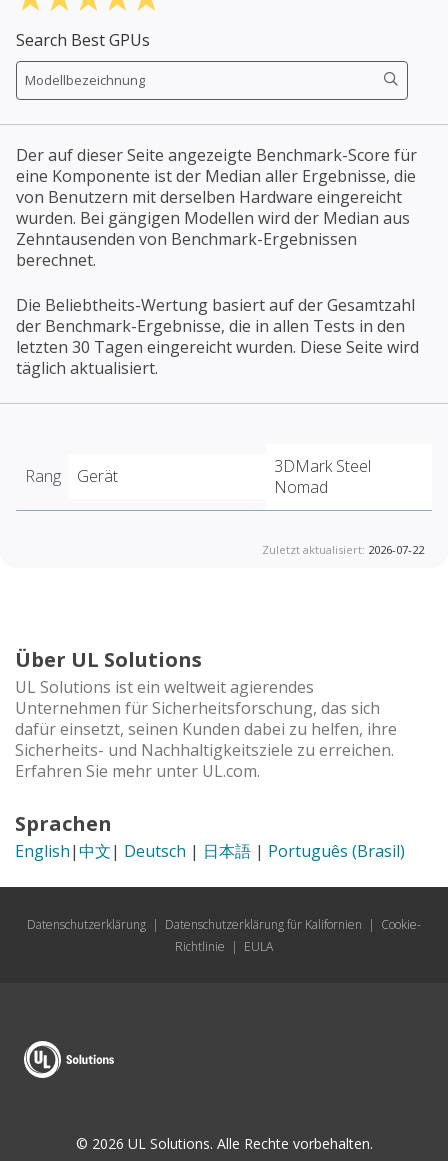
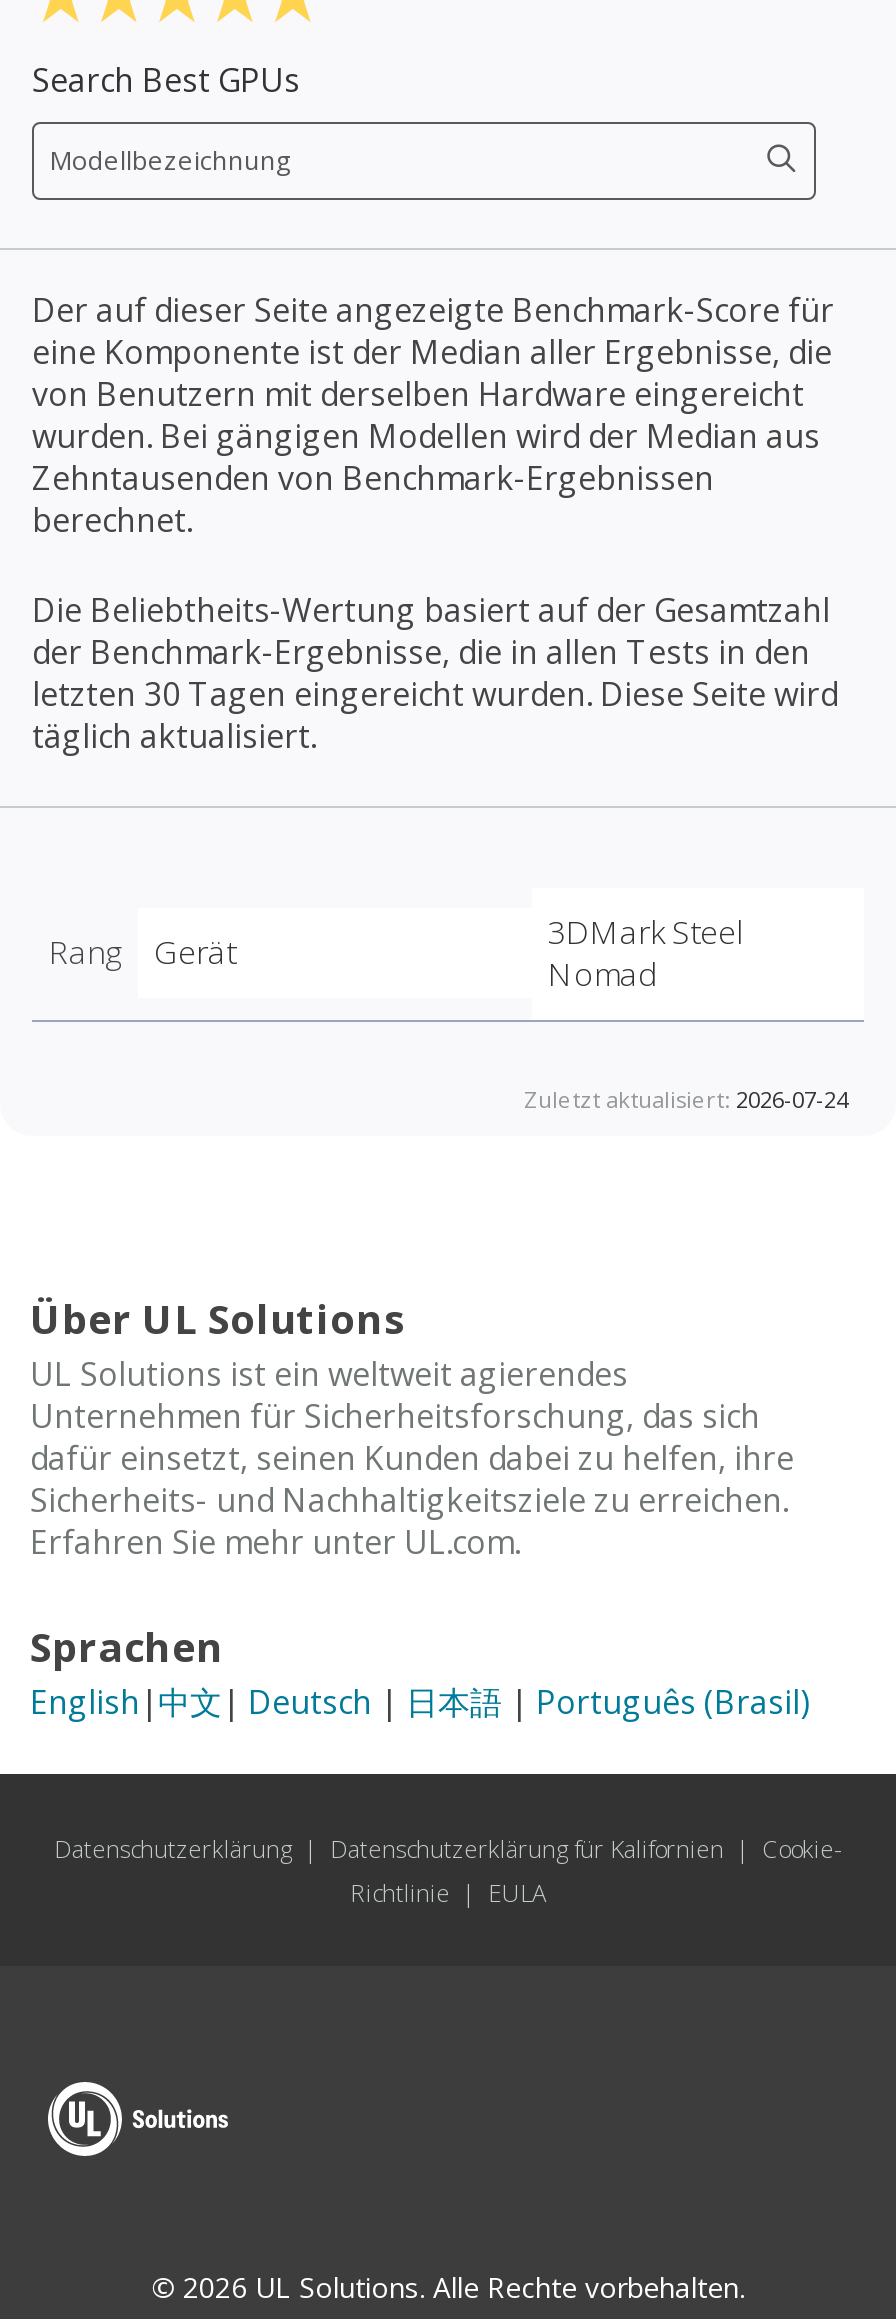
- Zuletzt aktualisiert: 2026-07-22
+ Zuletzt aktualisiert: 2026-07-24
